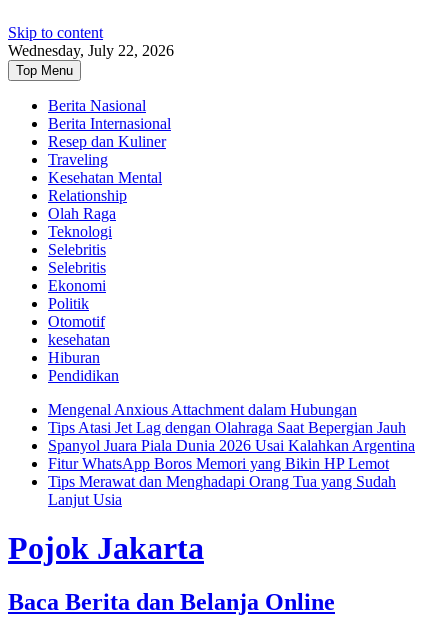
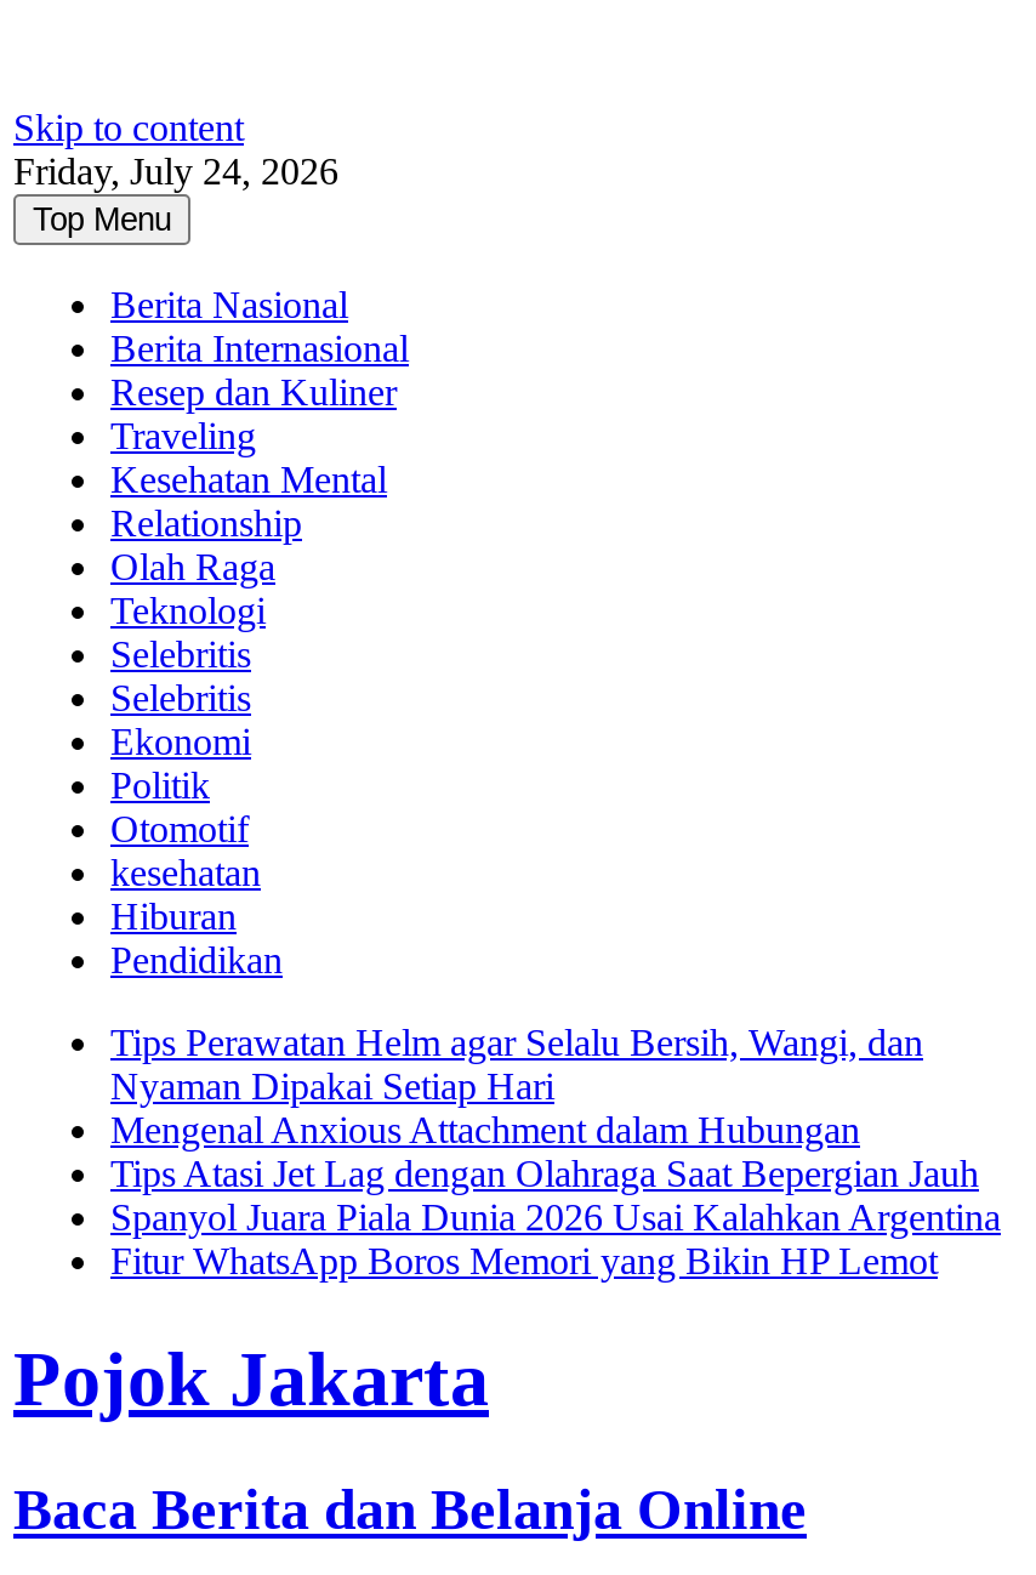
- Wednesday, July 22, 2026
+ Friday, July 24, 2026

+ Tips Perawatan Helm agar Selalu Bersih, Wangi, dan
+ Nyaman Dipakai Setiap Hari

moved down: Mengenal Anxious Attachment dalam Hubungan | Tips Atasi Jet Lag dengan Olahraga Saat Bepergian Jauh | Spanyol Juara Piala Dunia 2026 Usai Kalahkan Argentina | Fitur WhatsApp Boros Memori yang Bikin HP Lemot

- Tips Merawat dan Menghadapi Orang Tua yang Sudah
- Lanjut Usia
